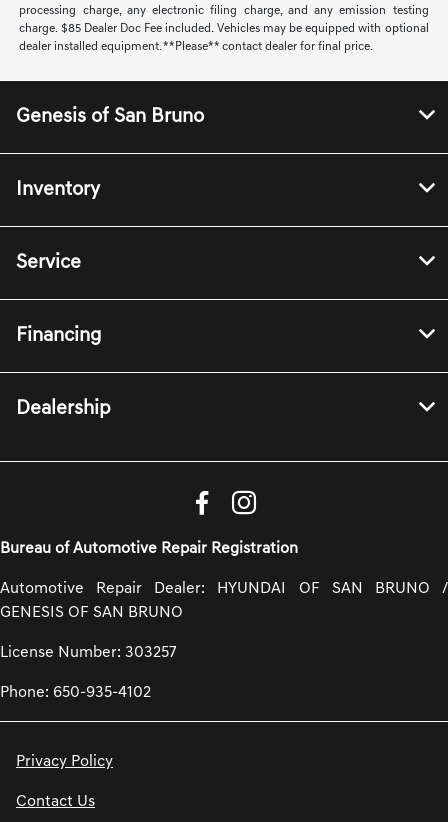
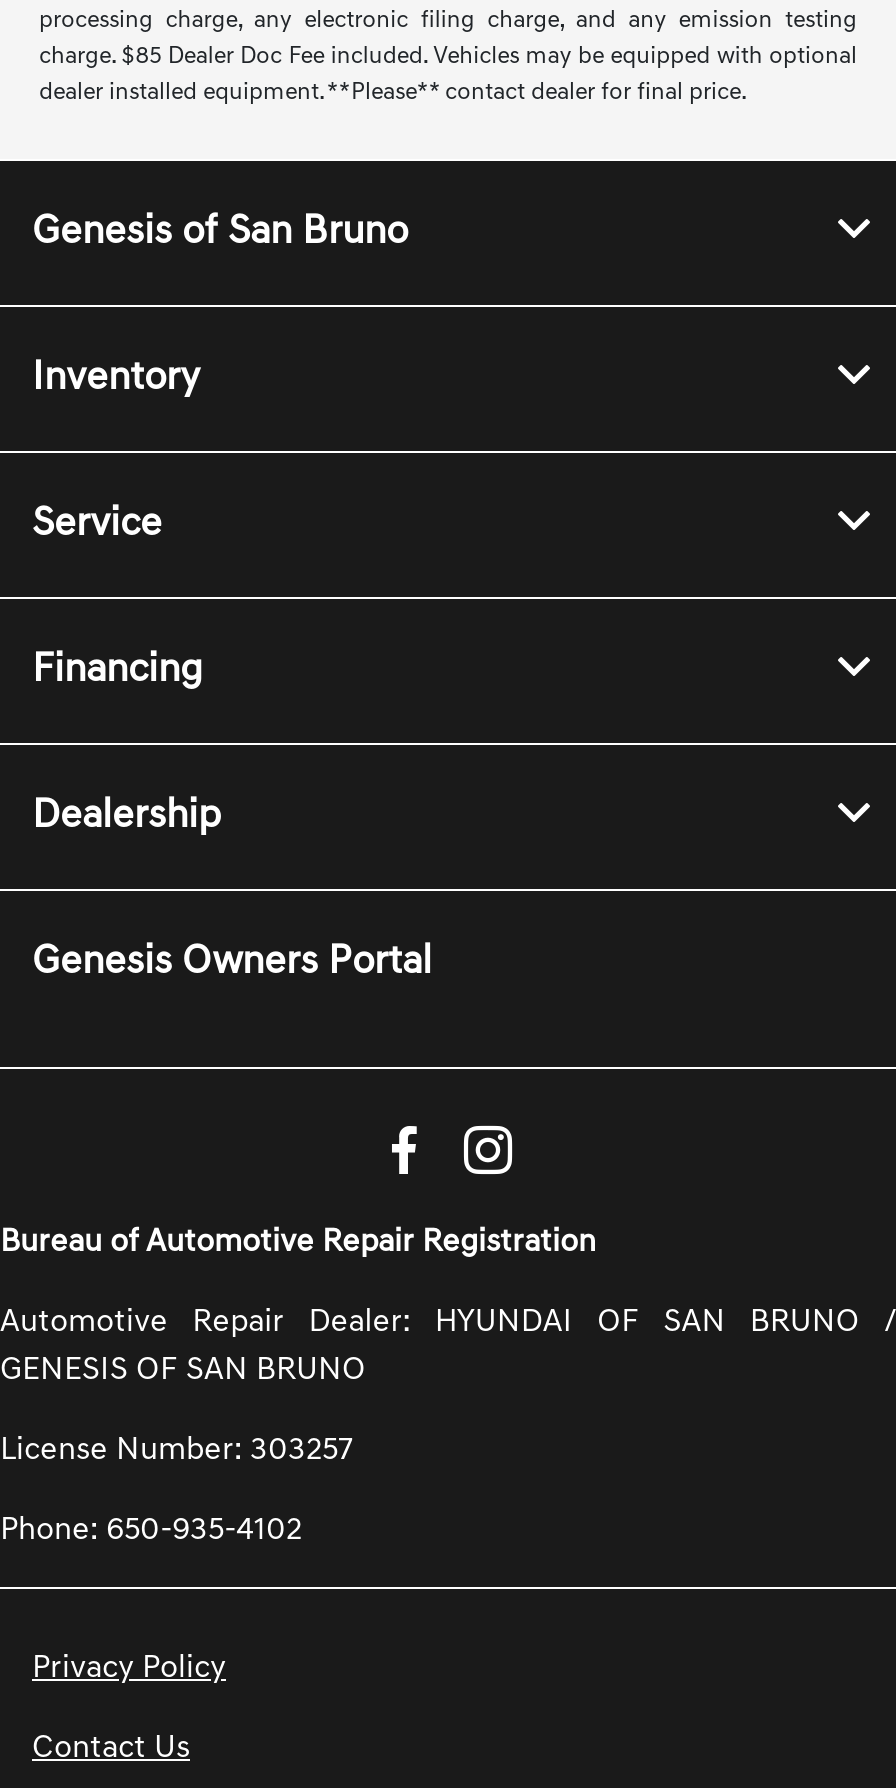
+ Genesis Owners Portal
